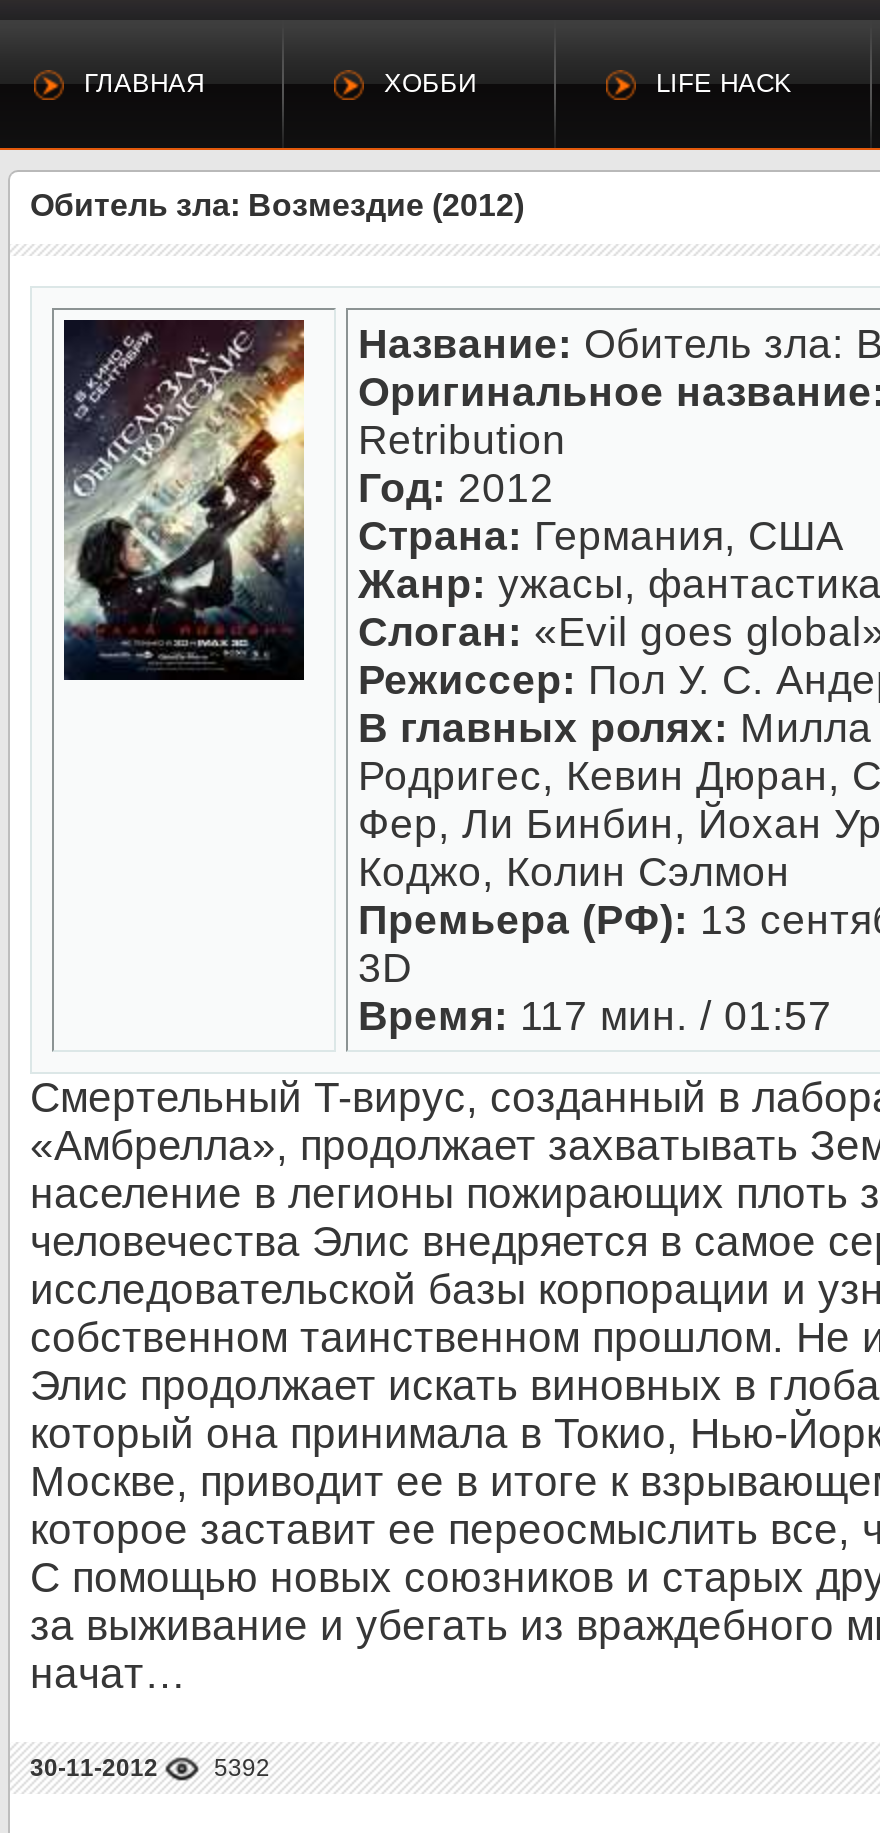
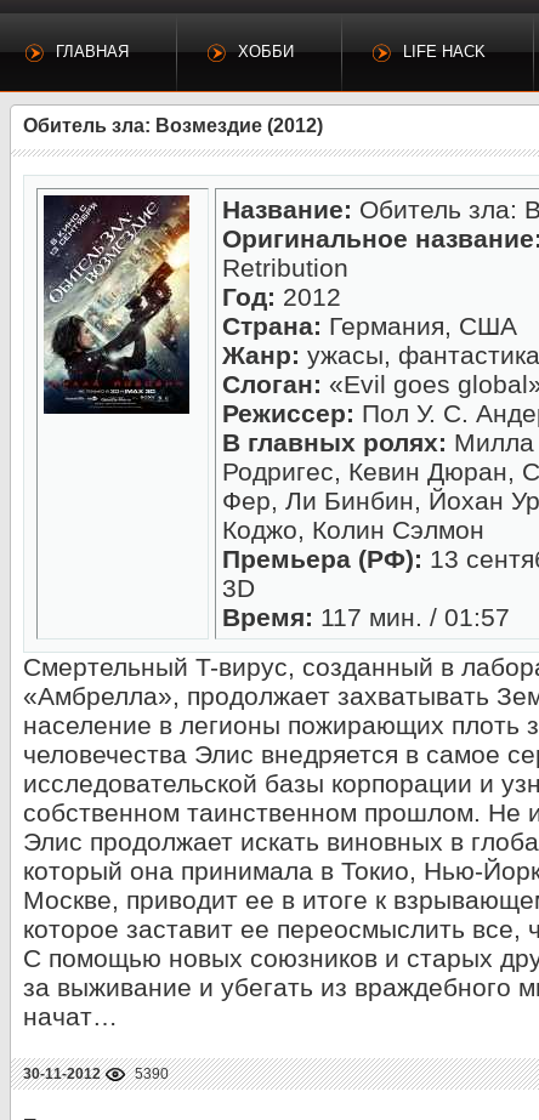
- 30-11-2012 5392
+ 30-11-2012 5390
